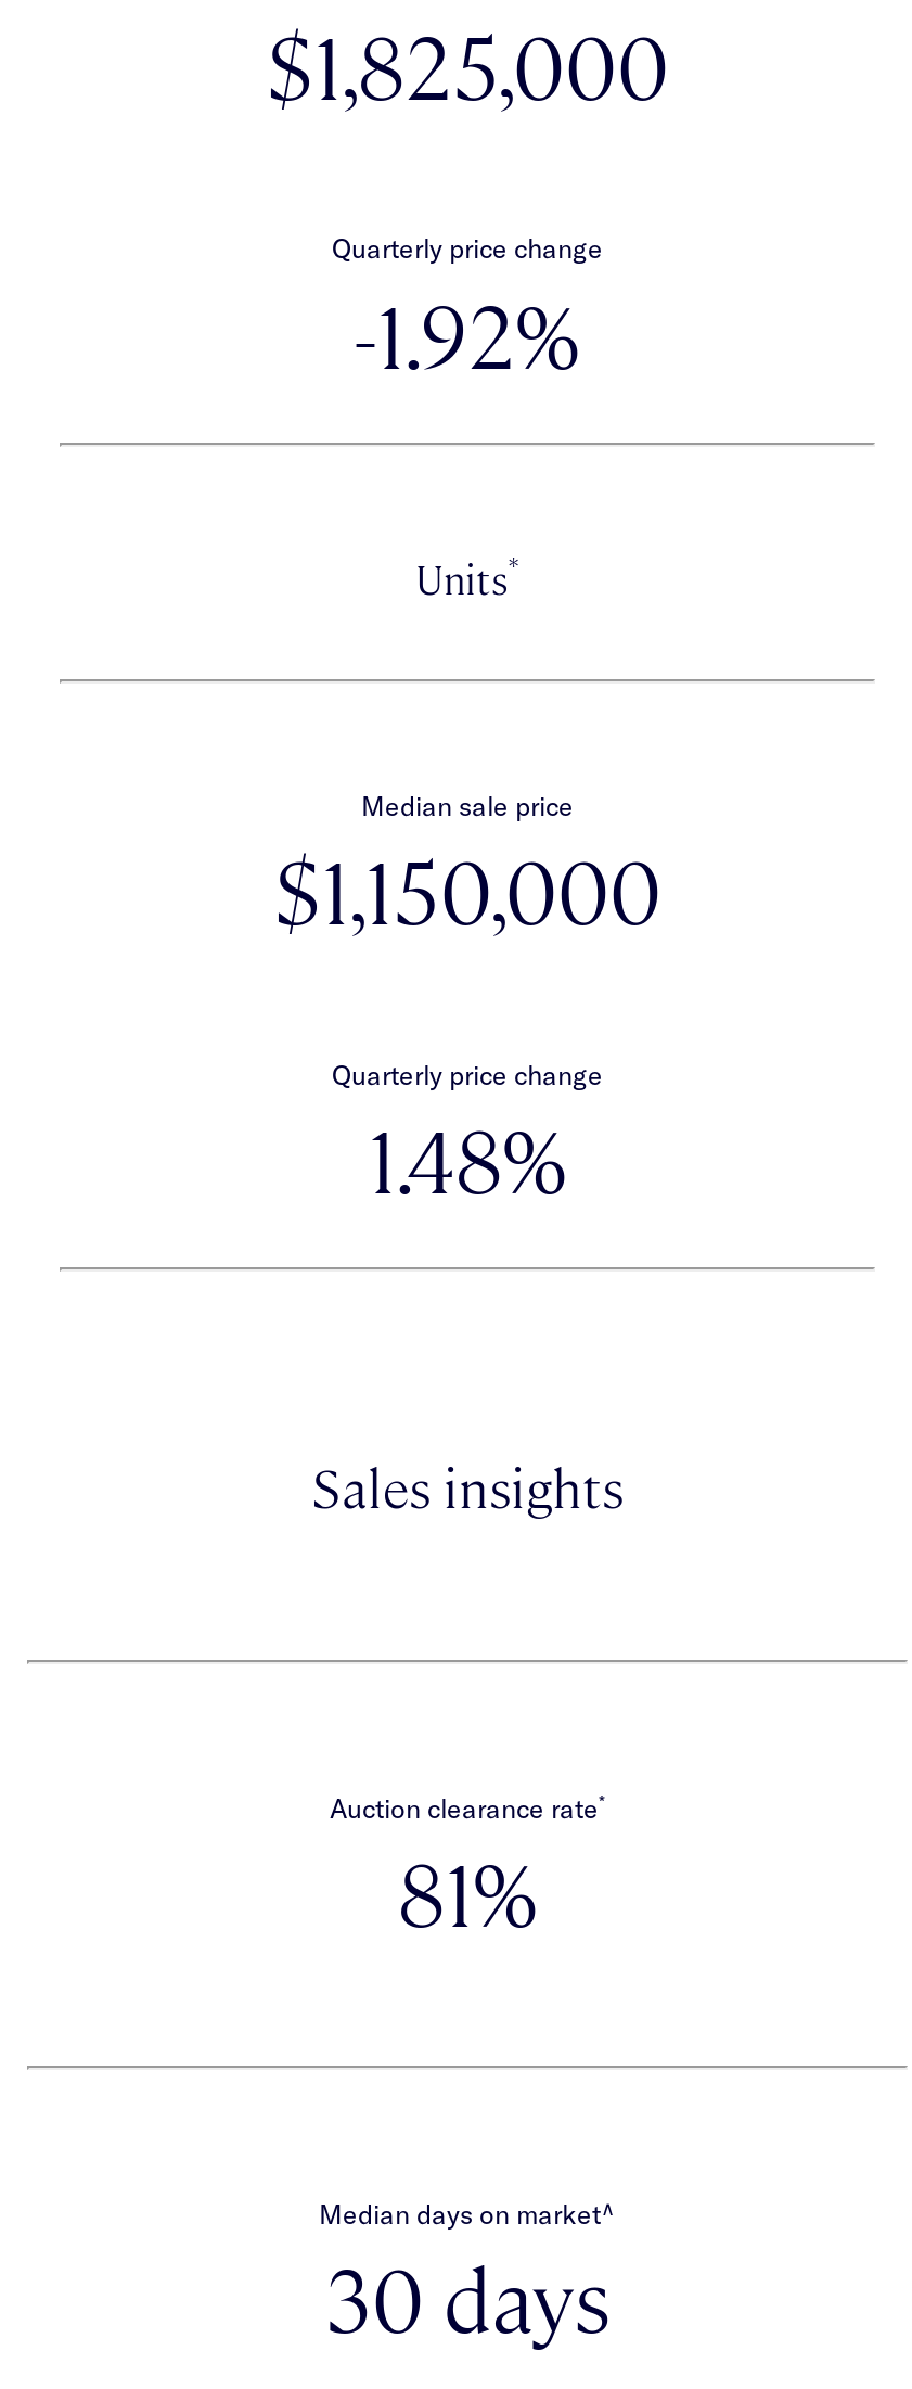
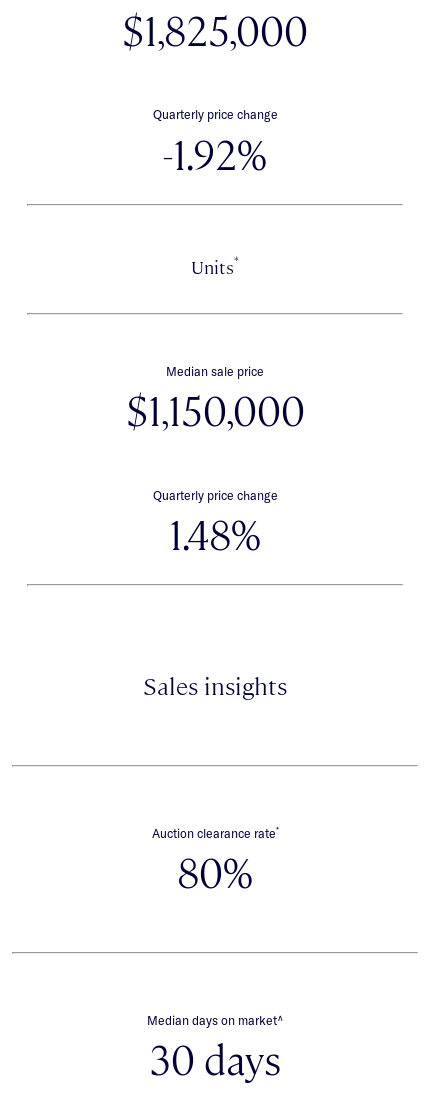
- 81%
+ 80%
